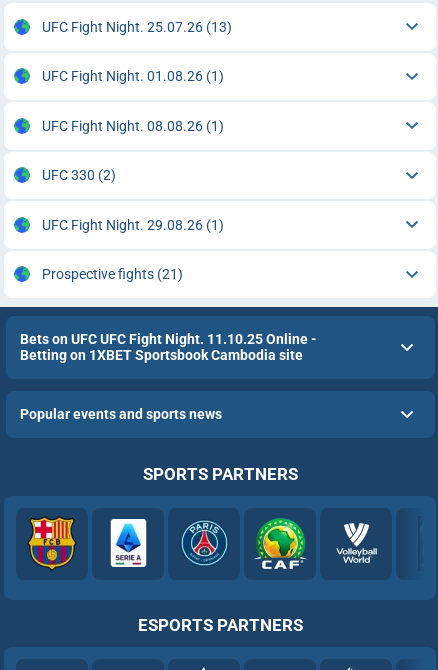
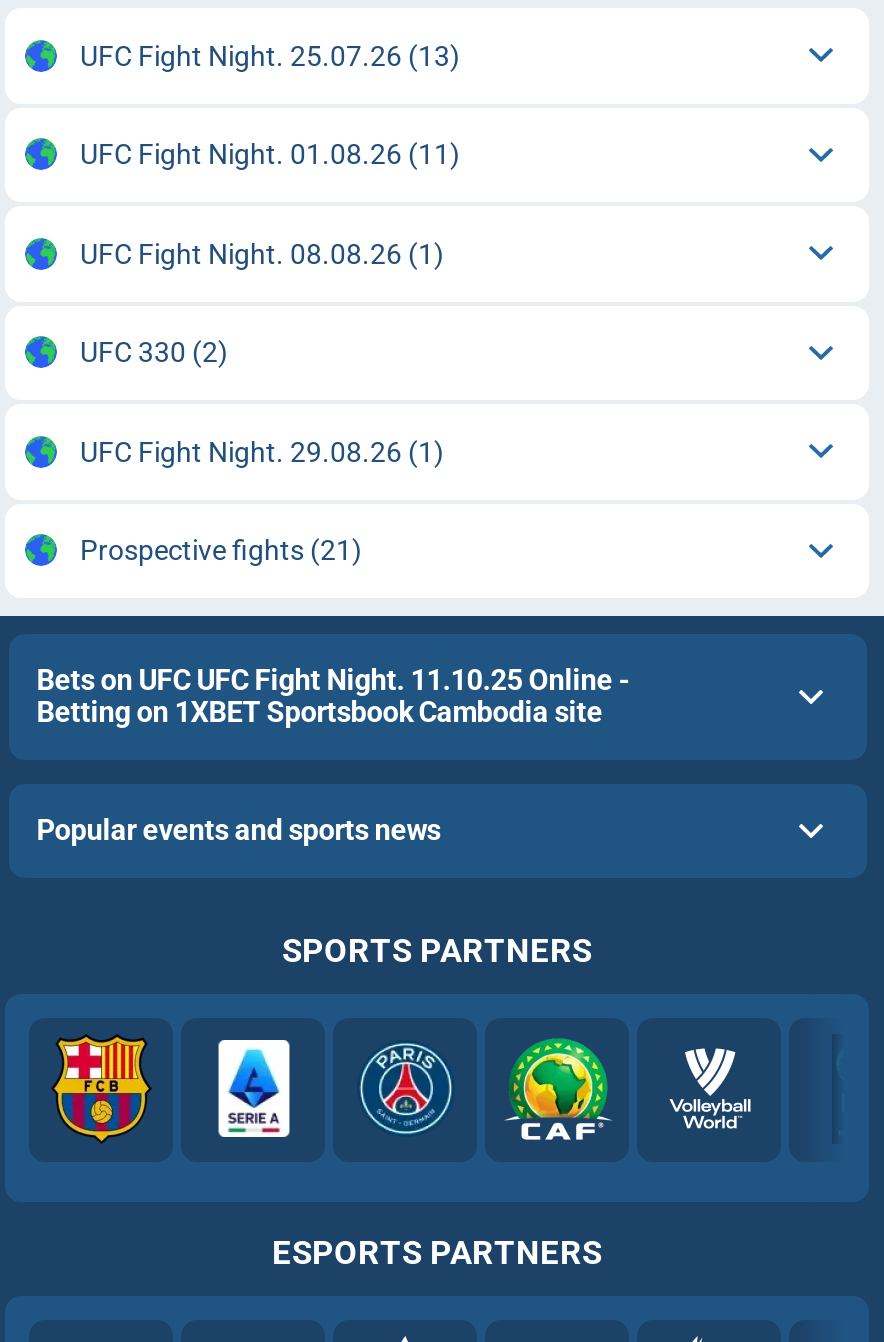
- UFC Fight Night. 01.08.26 (1)
+ UFC Fight Night. 01.08.26 (11)
